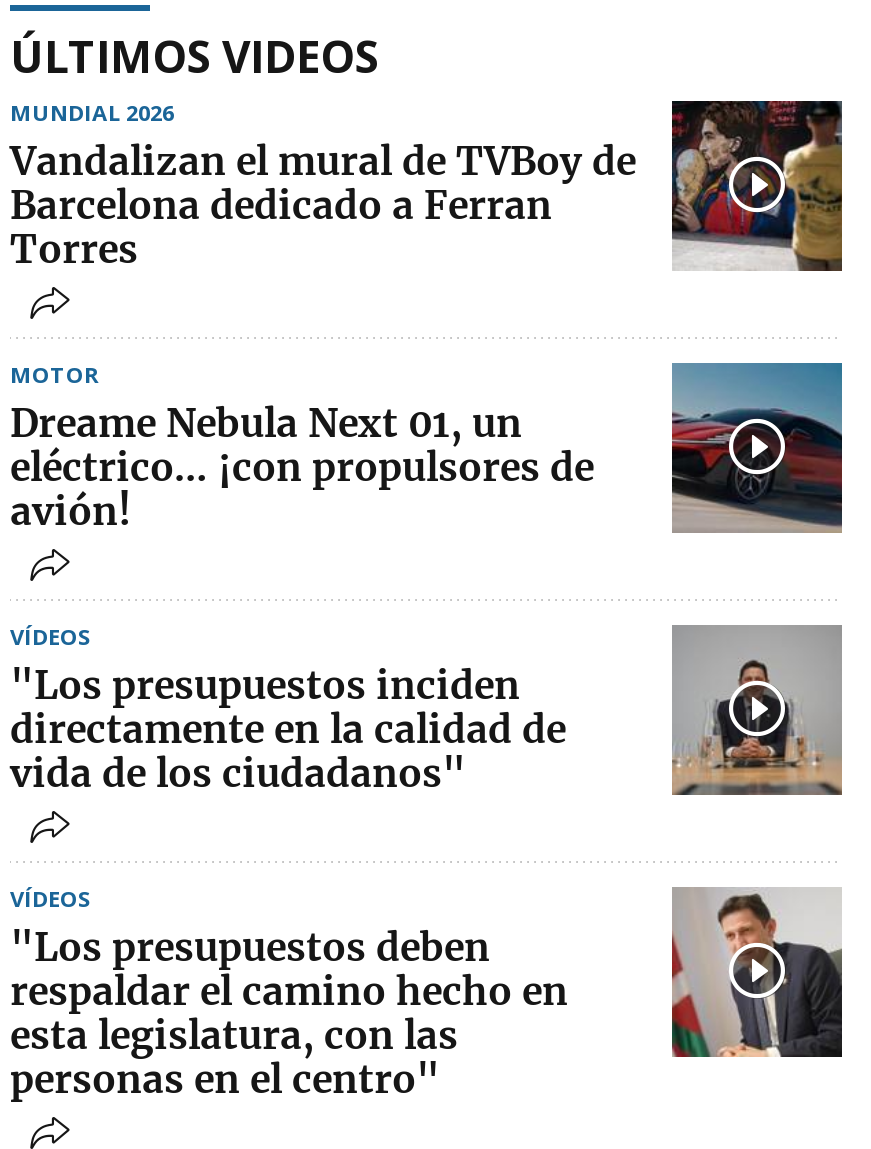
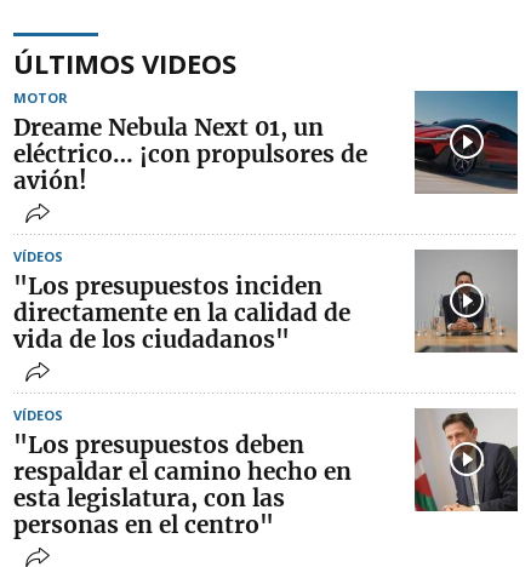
- [image]
- MUNDIAL 2026
- Vandalizan el mural de TVBoy de
- Barcelona dedicado a Ferran
- Torres
